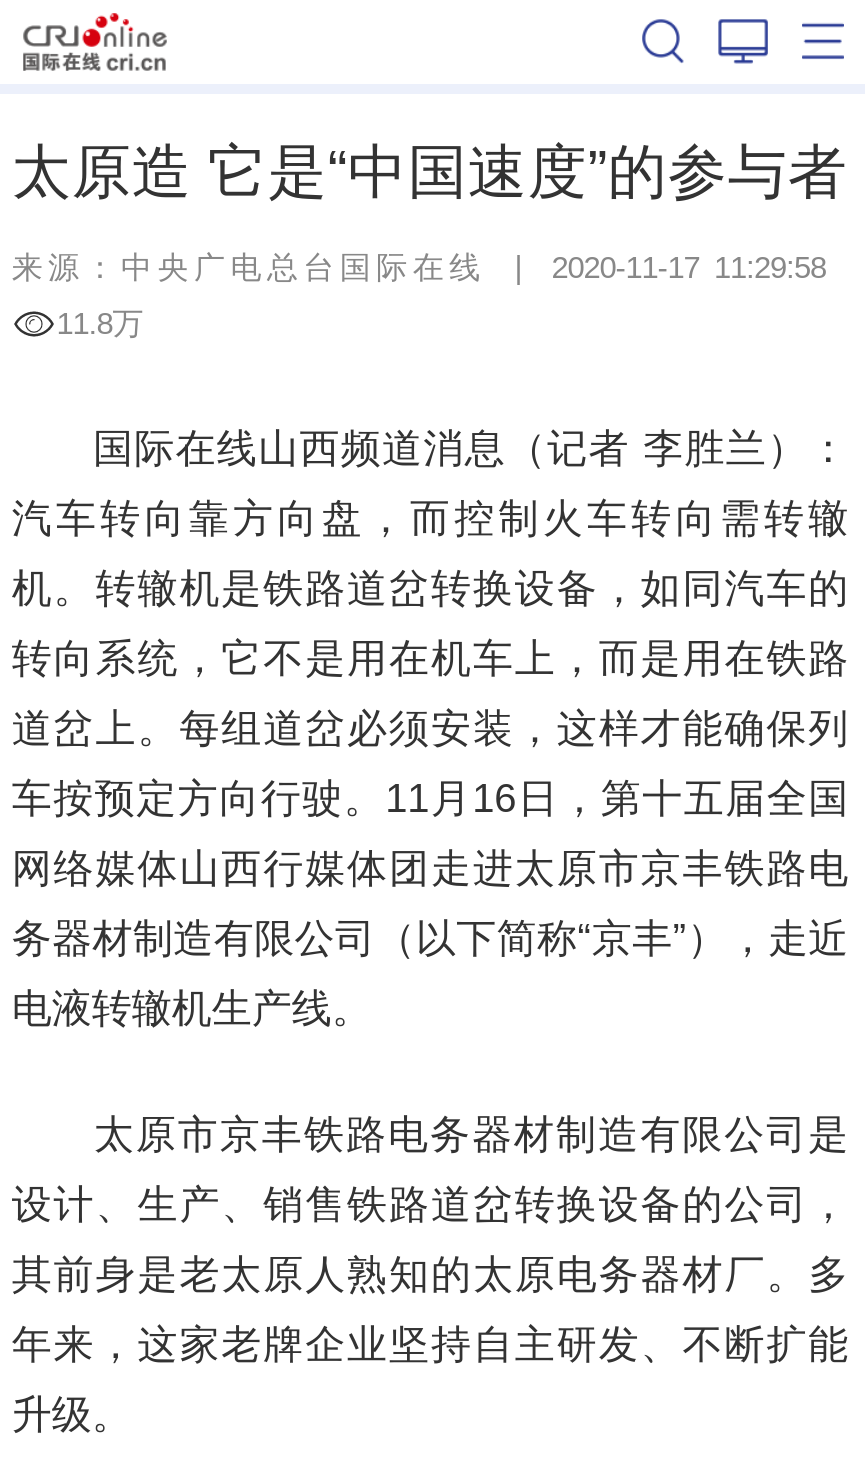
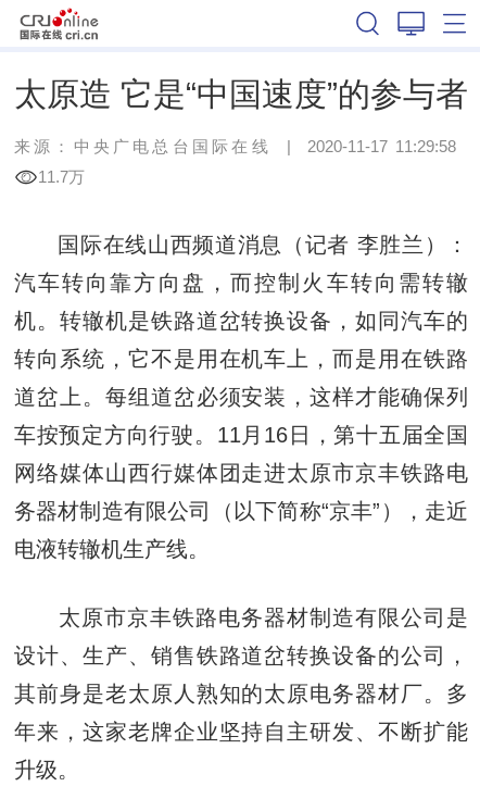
- 11.8万
+ 11.7万
